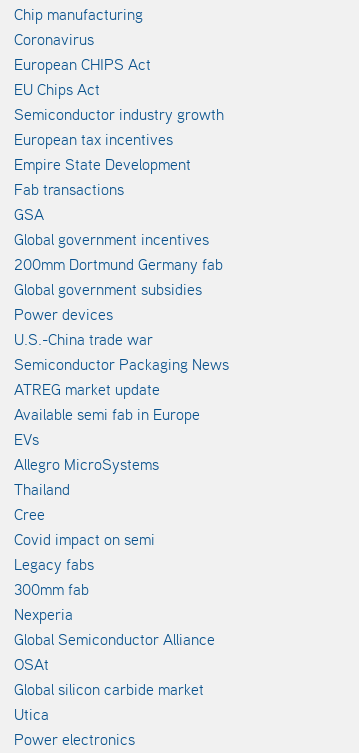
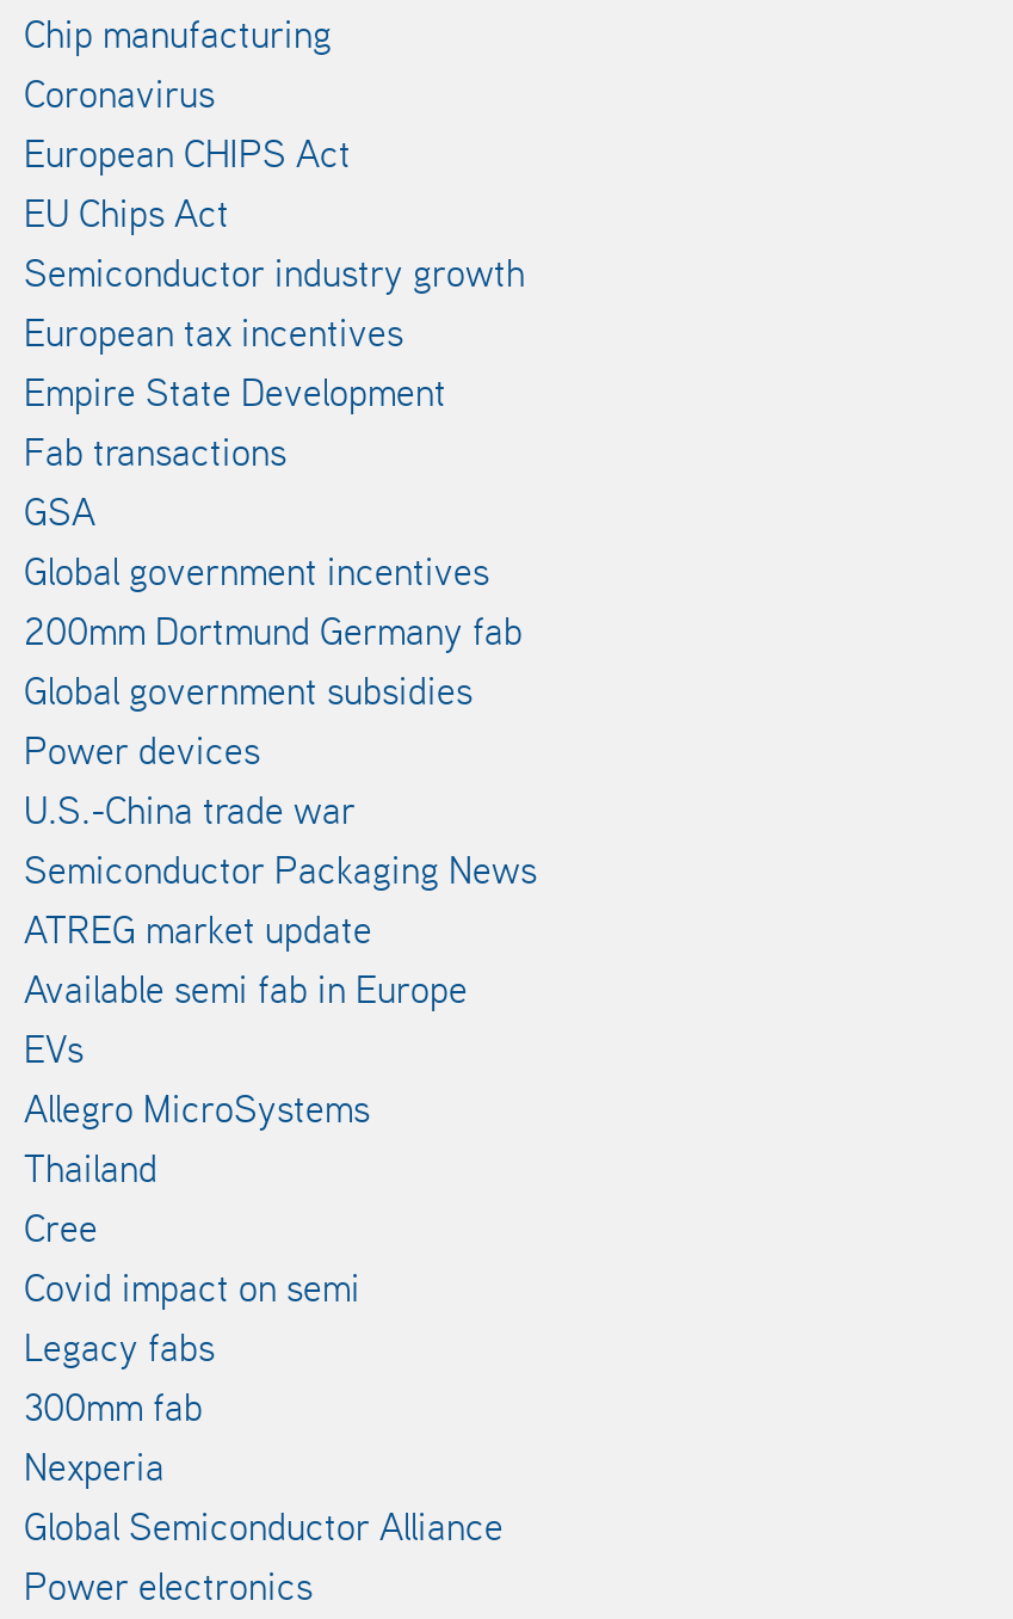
- OSAt
- Global silicon carbide market
- Utica
